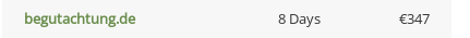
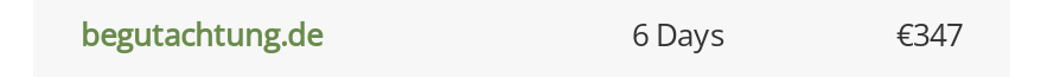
- 8 Days
+ 6 Days
